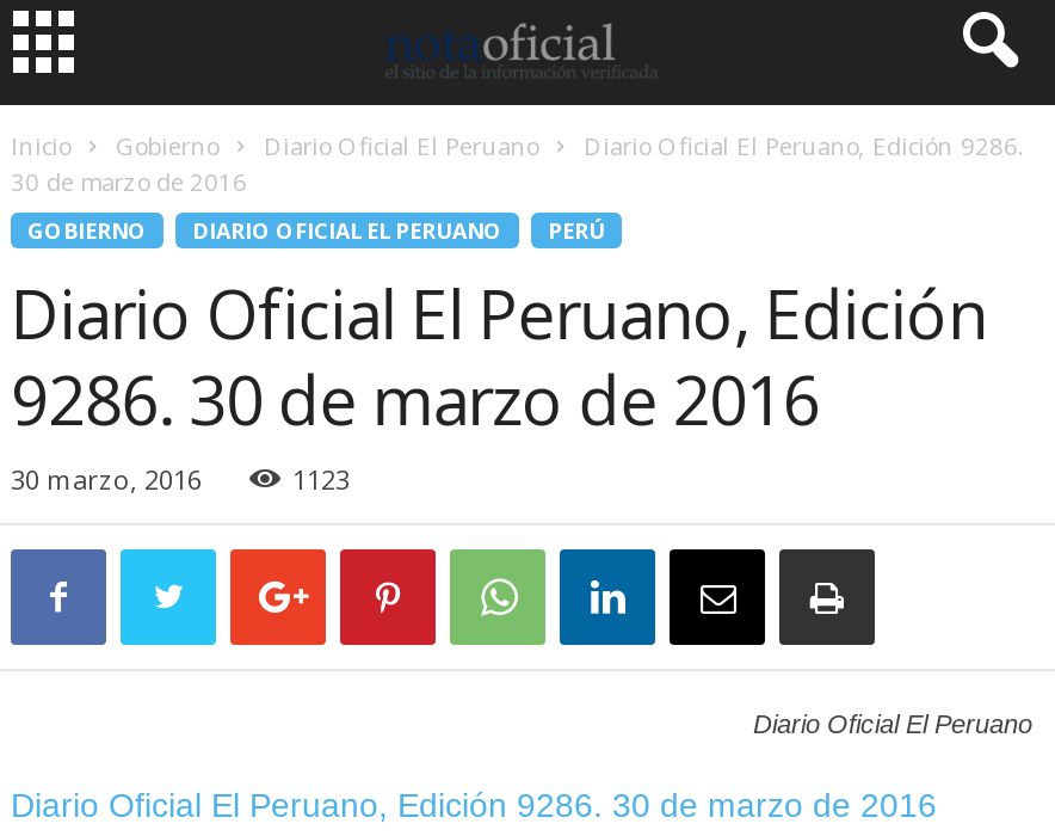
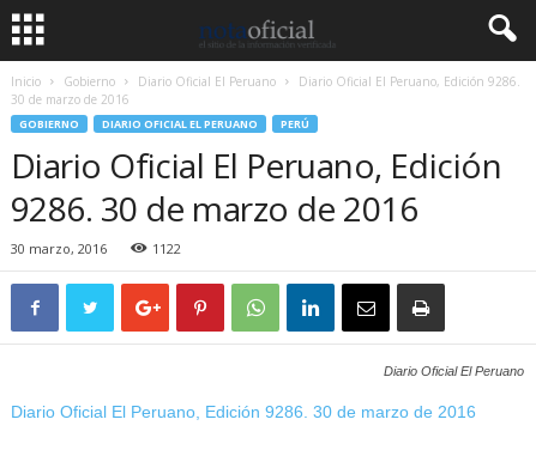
- 1123
+ 1122
